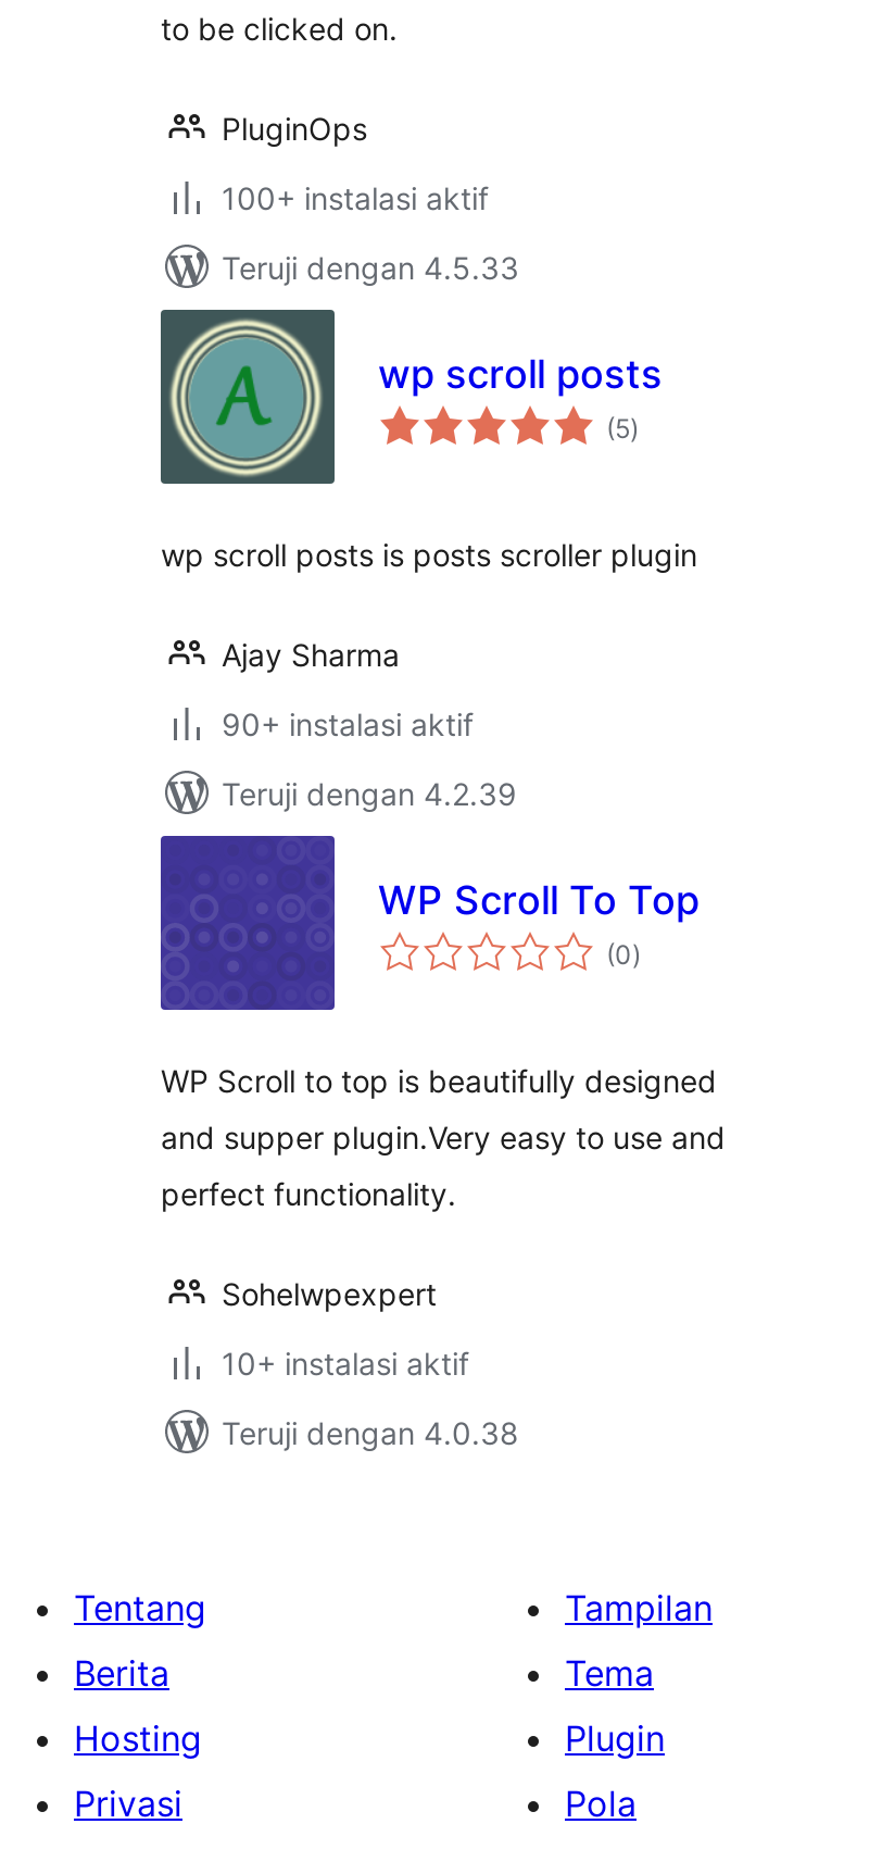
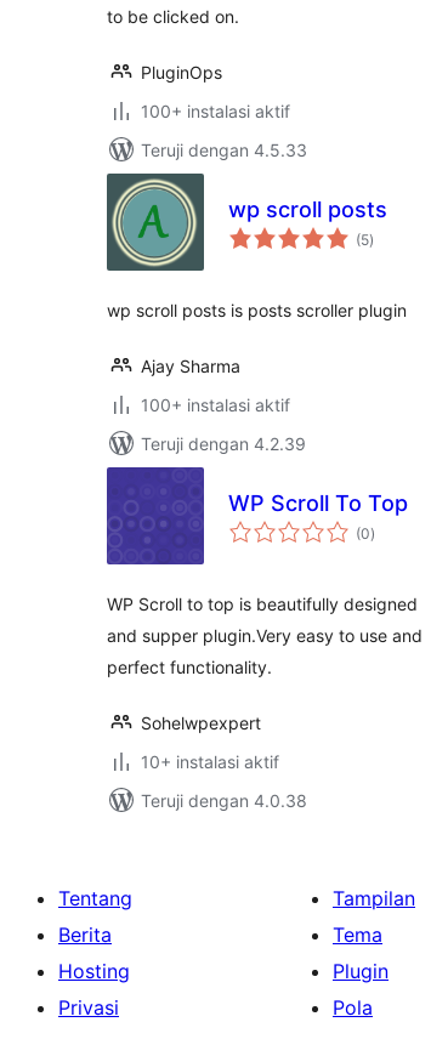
- 90+ instalasi aktif
+ 100+ instalasi aktif
